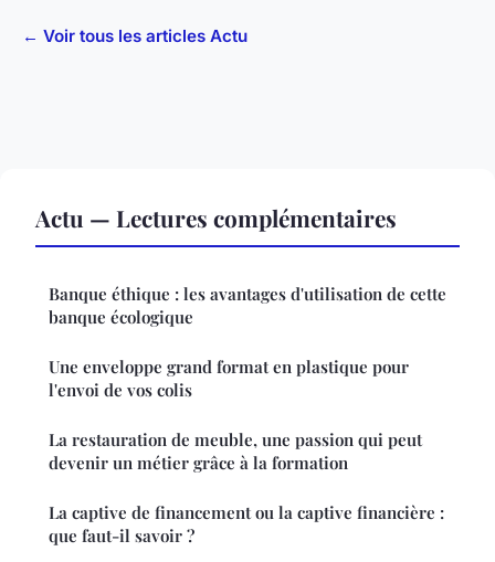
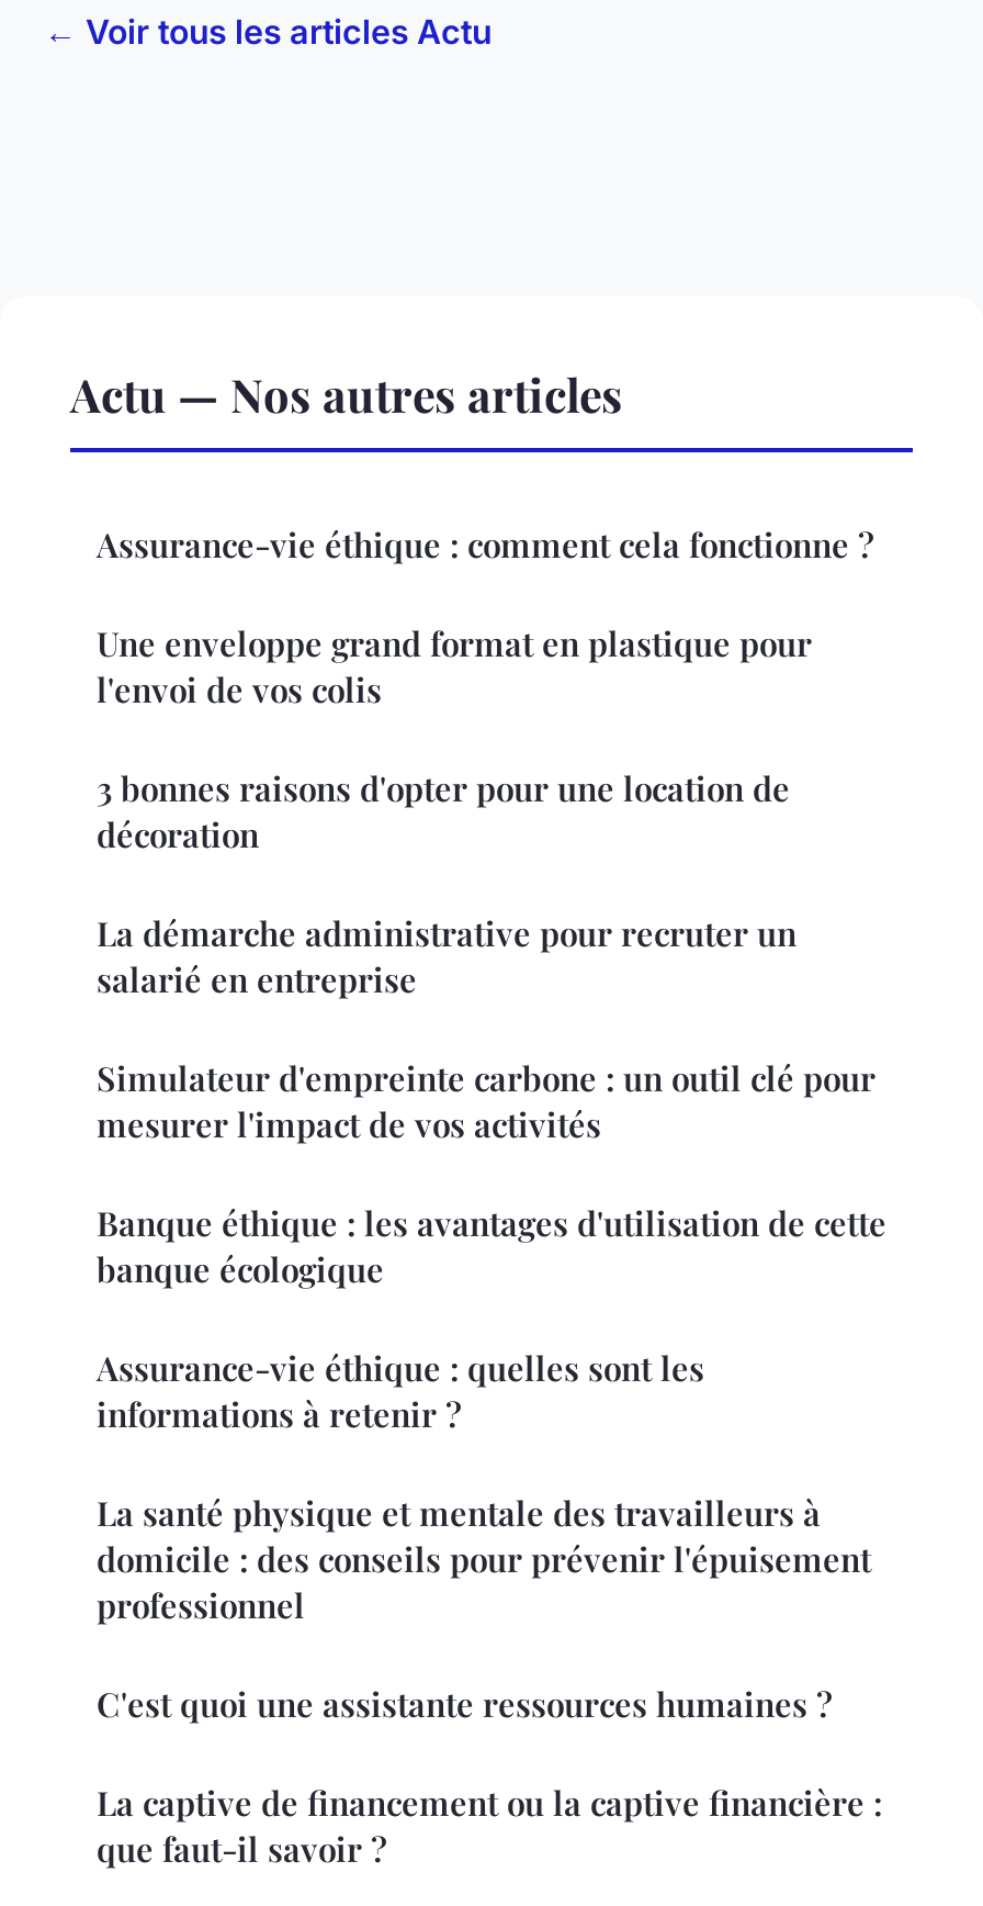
- Actu — Lectures complémentaires
+ Actu — Nos autres articles
+ Assurance-vie éthique : comment cela fonctionne ?
+ 3 bonnes raisons d'opter pour une location de
+ décoration
+ La démarche administrative pour recruter un
+ salarié en entreprise
+ Simulateur d'empreinte carbone : un outil clé pour
+ mesurer l'impact de vos activités

moved up: Une enveloppe grand format en plastique pour | l'envoi de vos colis

- La restauration de meuble, une passion qui peut
- devenir un métier grâce à la formation
+ Assurance-vie éthique : quelles sont les
+ informations à retenir ?
+ La santé physique et mentale des travailleurs à
+ domicile : des conseils pour prévenir l'épuisement
+ professionnel
+ C'est quoi une assistante ressources humaines ?
